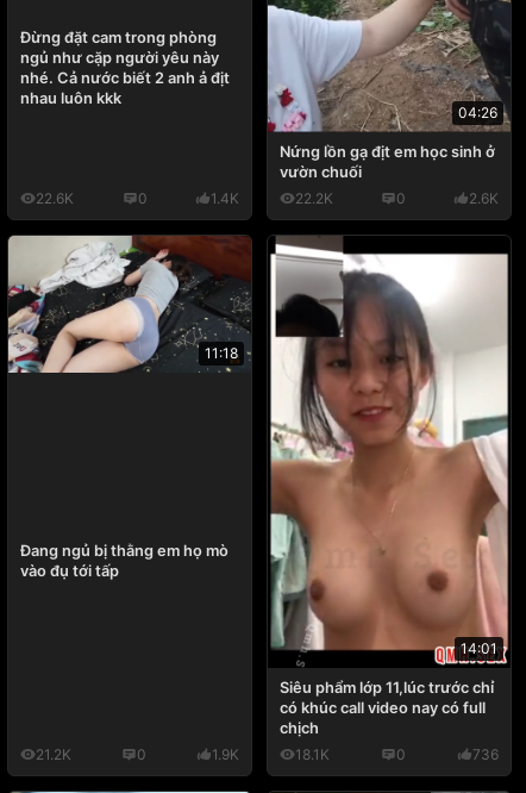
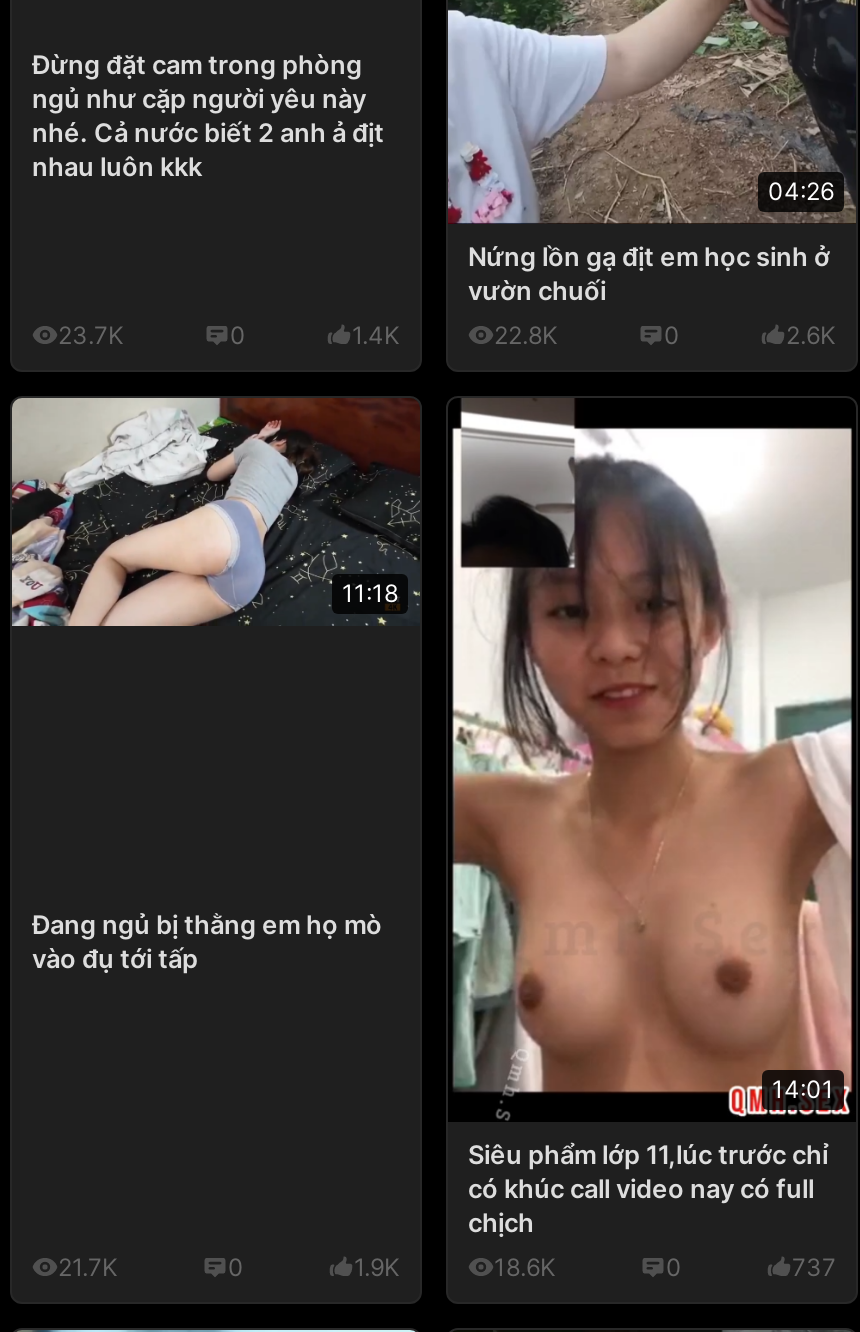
- 22.6K
+ 23.7K

- 22.2K
+ 22.8K

- 21.2K
+ 21.7K

- 18.1K
+ 18.6K

- 736
+ 737
